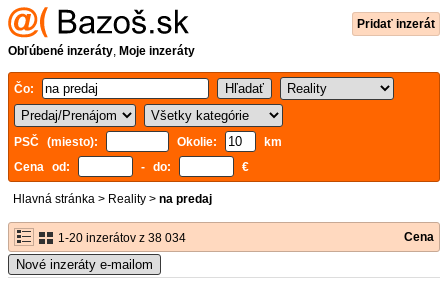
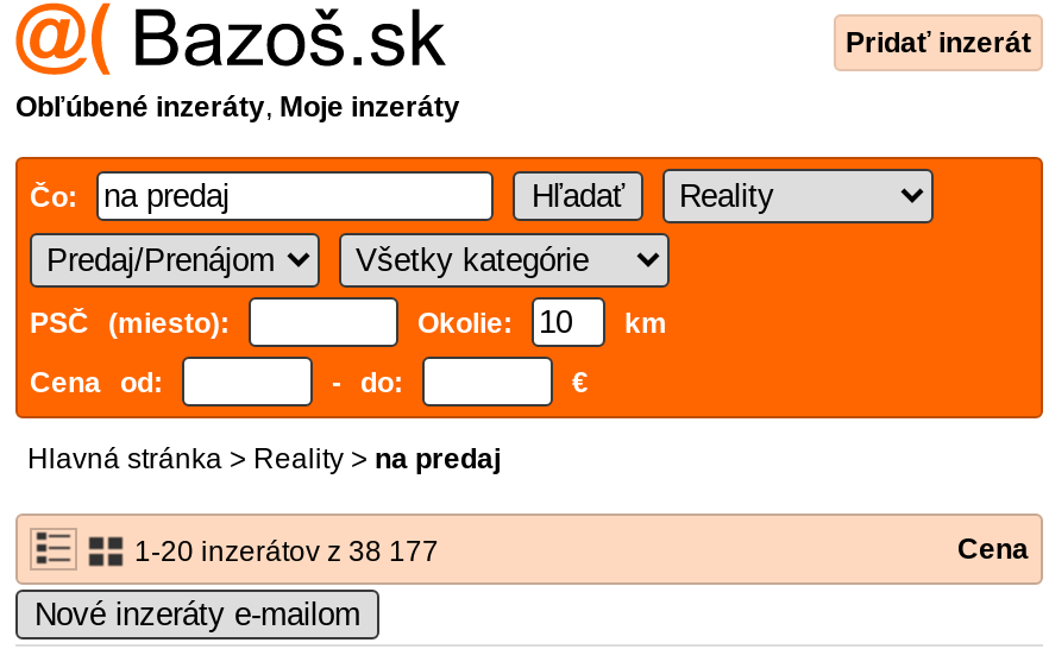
- 1-20 inzerátov z 38 034
+ 1-20 inzerátov z 38 177
